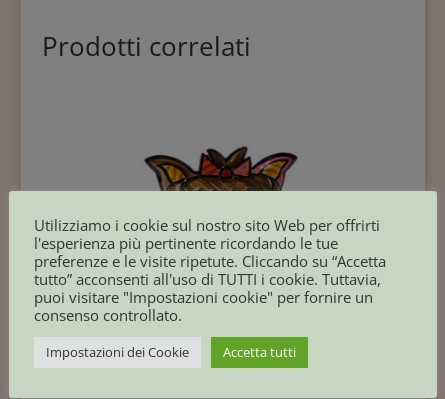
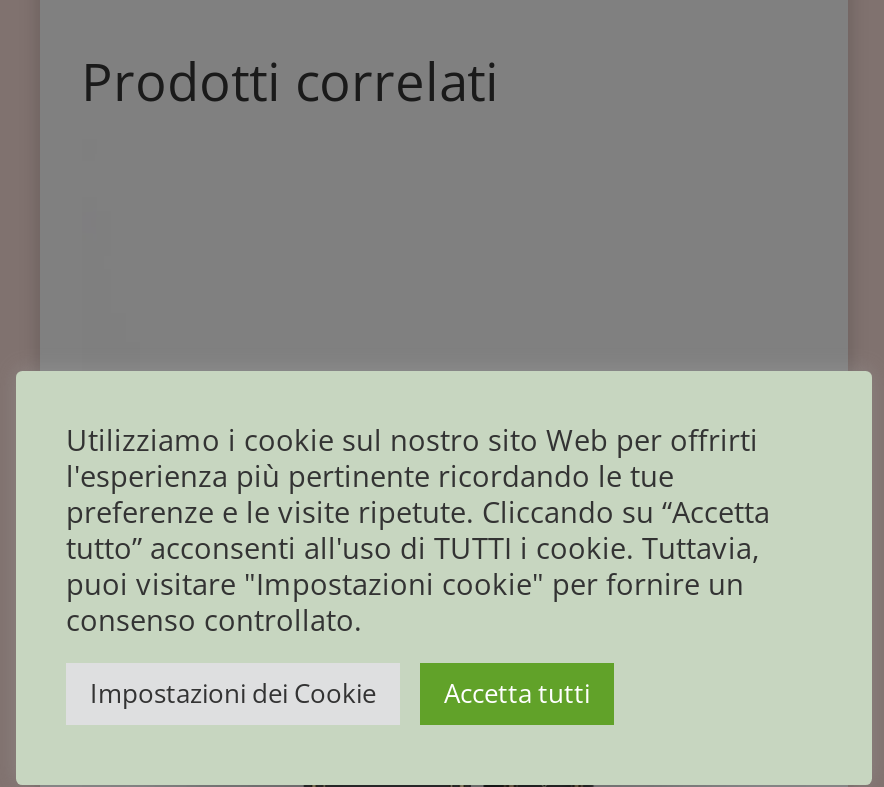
- [image]
